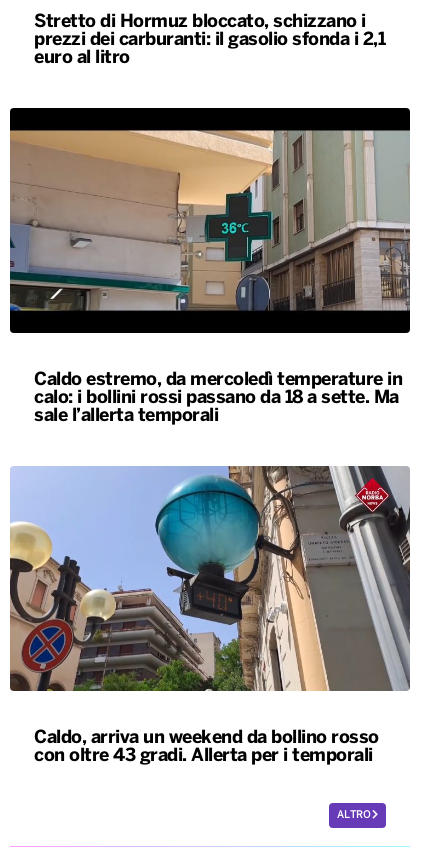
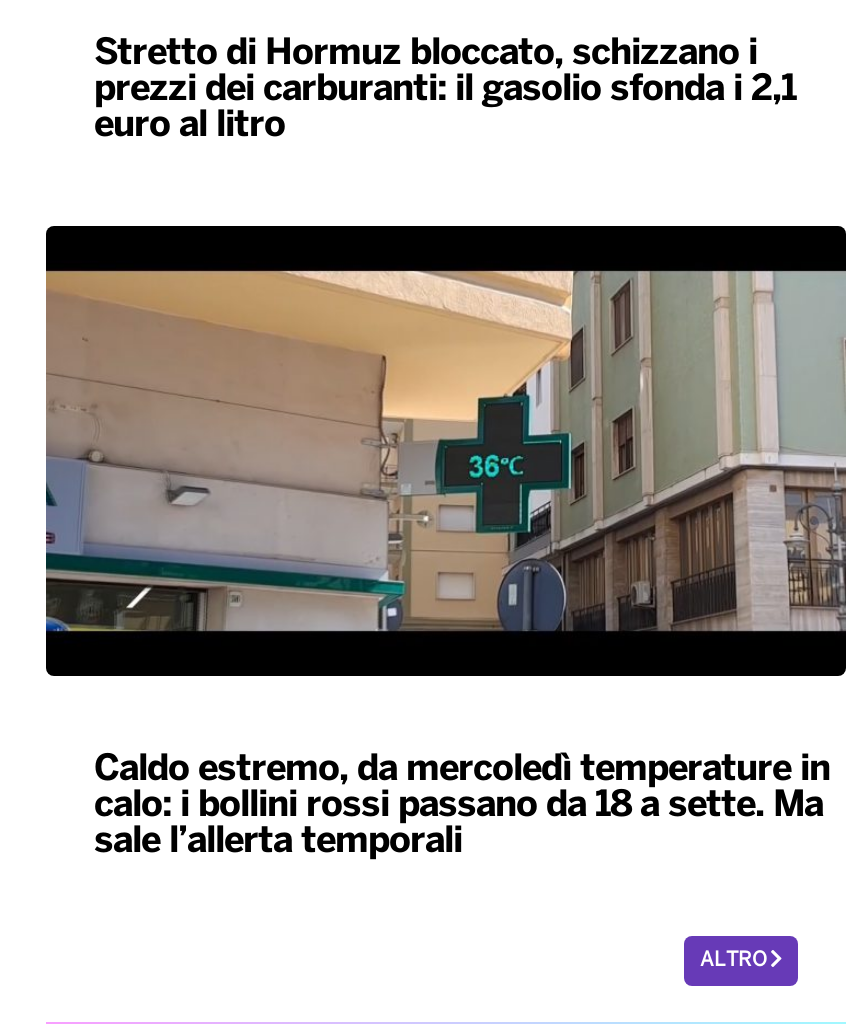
- [image]
- Caldo, arriva un weekend da bollino rosso
- con oltre 43 gradi. Allerta per i temporali
